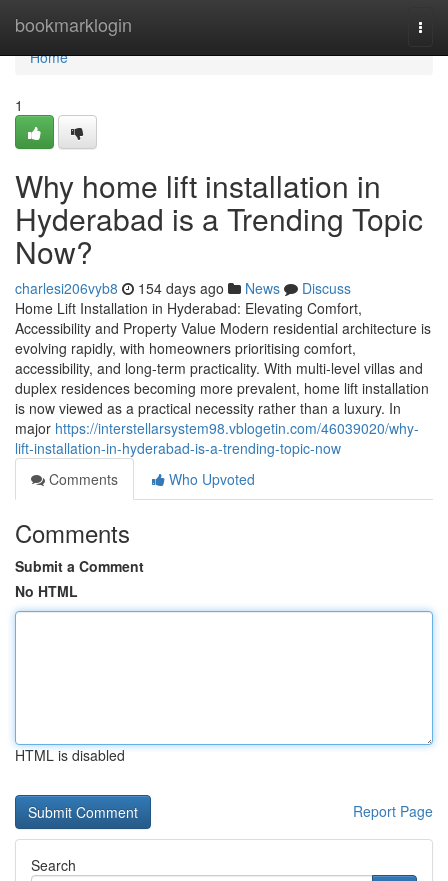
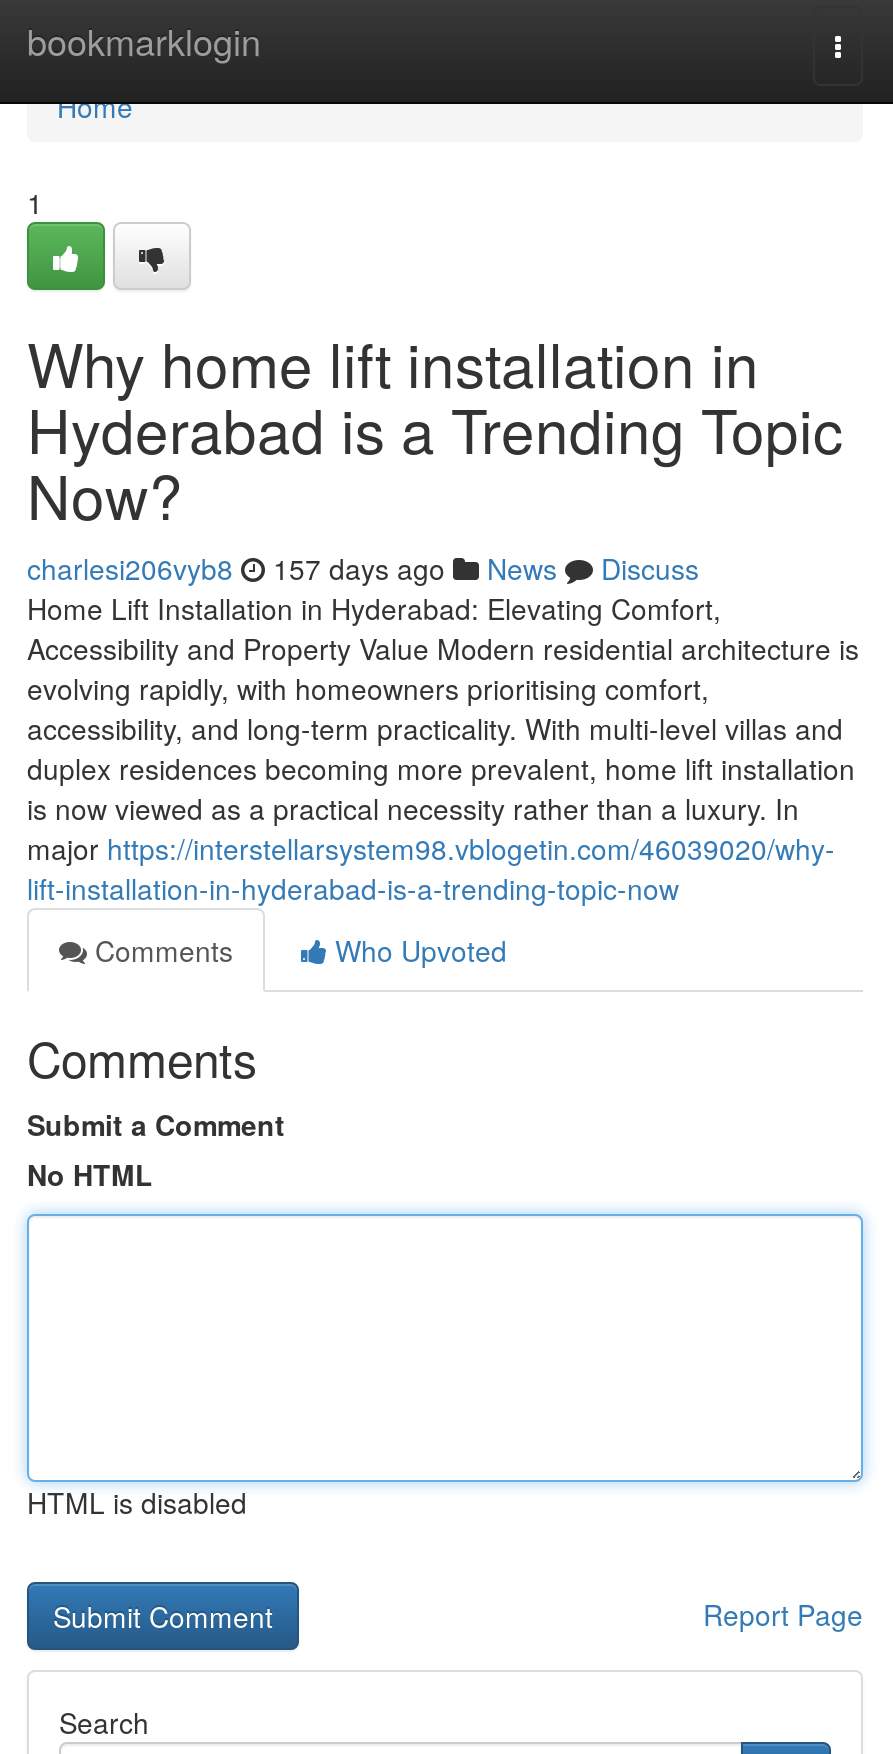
- charlesi206vyb8 154 days ago News Discuss
+ charlesi206vyb8 157 days ago News Discuss
